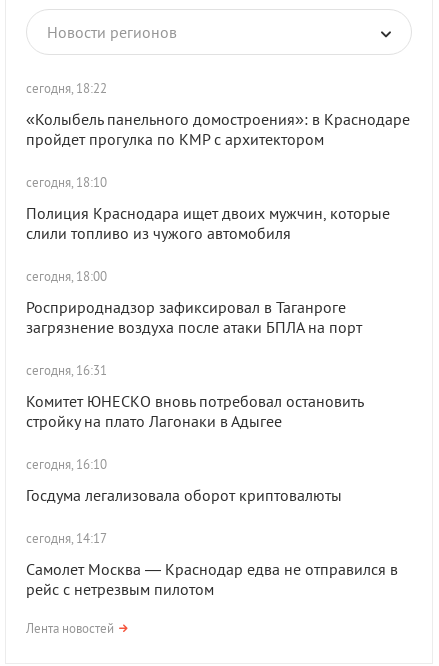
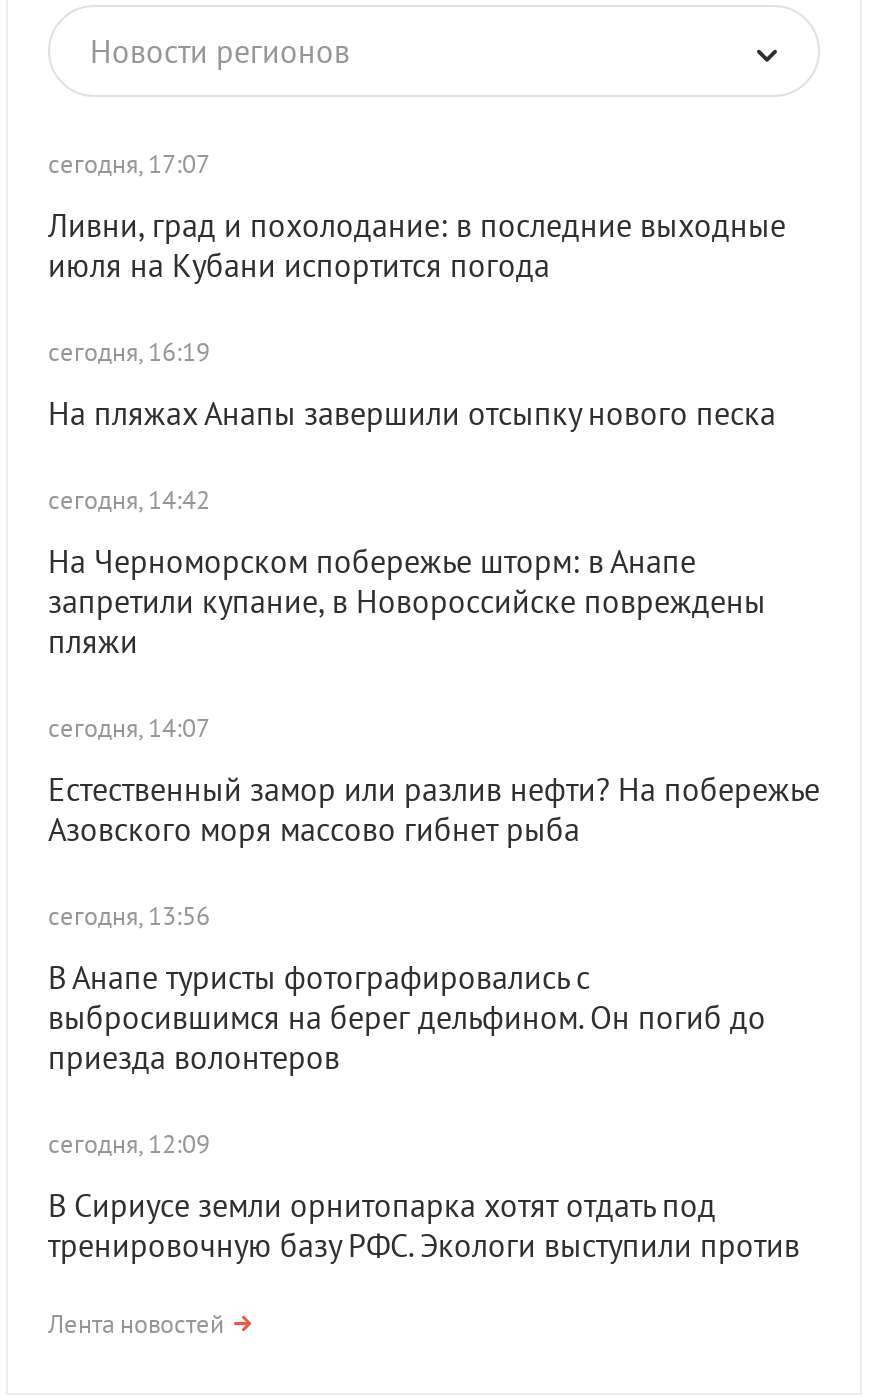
- сегодня, 18:22
+ сегодня, 17:07

- «Колыбель панельного домостроения»: в Краснодаре
- пройдет прогулка по КМР с архитектором
+ Ливни, град и похолодание: в последние выходные
+ июля на Кубани испортится погода

- сегодня, 18:10
+ сегодня, 16:19

- Полиция Краснодара ищет двоих мужчин, которые
- слили топливо из чужого автомобиля
+ На пляжах Анапы завершили отсыпку нового песка

- сегодня, 18:00
+ сегодня, 14:42

- Росприроднадзор зафиксировал в Таганроге
- загрязнение воздуха после атаки БПЛА на порт
+ На Черноморском побережье шторм: в Анапе
+ запретили купание, в Новороссийске повреждены
+ пляжи

- сегодня, 16:31
+ сегодня, 14:07

- Комитет ЮНЕСКО вновь потребовал остановить
- стройку на плато Лагонаки в Адыгее
+ Естественный замор или разлив нефти? На побережье
+ Азовского моря массово гибнет рыба

- сегодня, 16:10
+ сегодня, 13:56

- Госдума легализовала оборот криптовалюты
+ В Анапе туристы фотографировались с
+ выбросившимся на берег дельфином. Он погиб до
+ приезда волонтеров

- сегодня, 14:17
+ сегодня, 12:09

- Самолет Москва — Краснодар едва не отправился в
- рейс с нетрезвым пилотом
+ В Сириусе земли орнитопарка хотят отдать под
+ тренировочную базу РФС. Экологи выступили против
